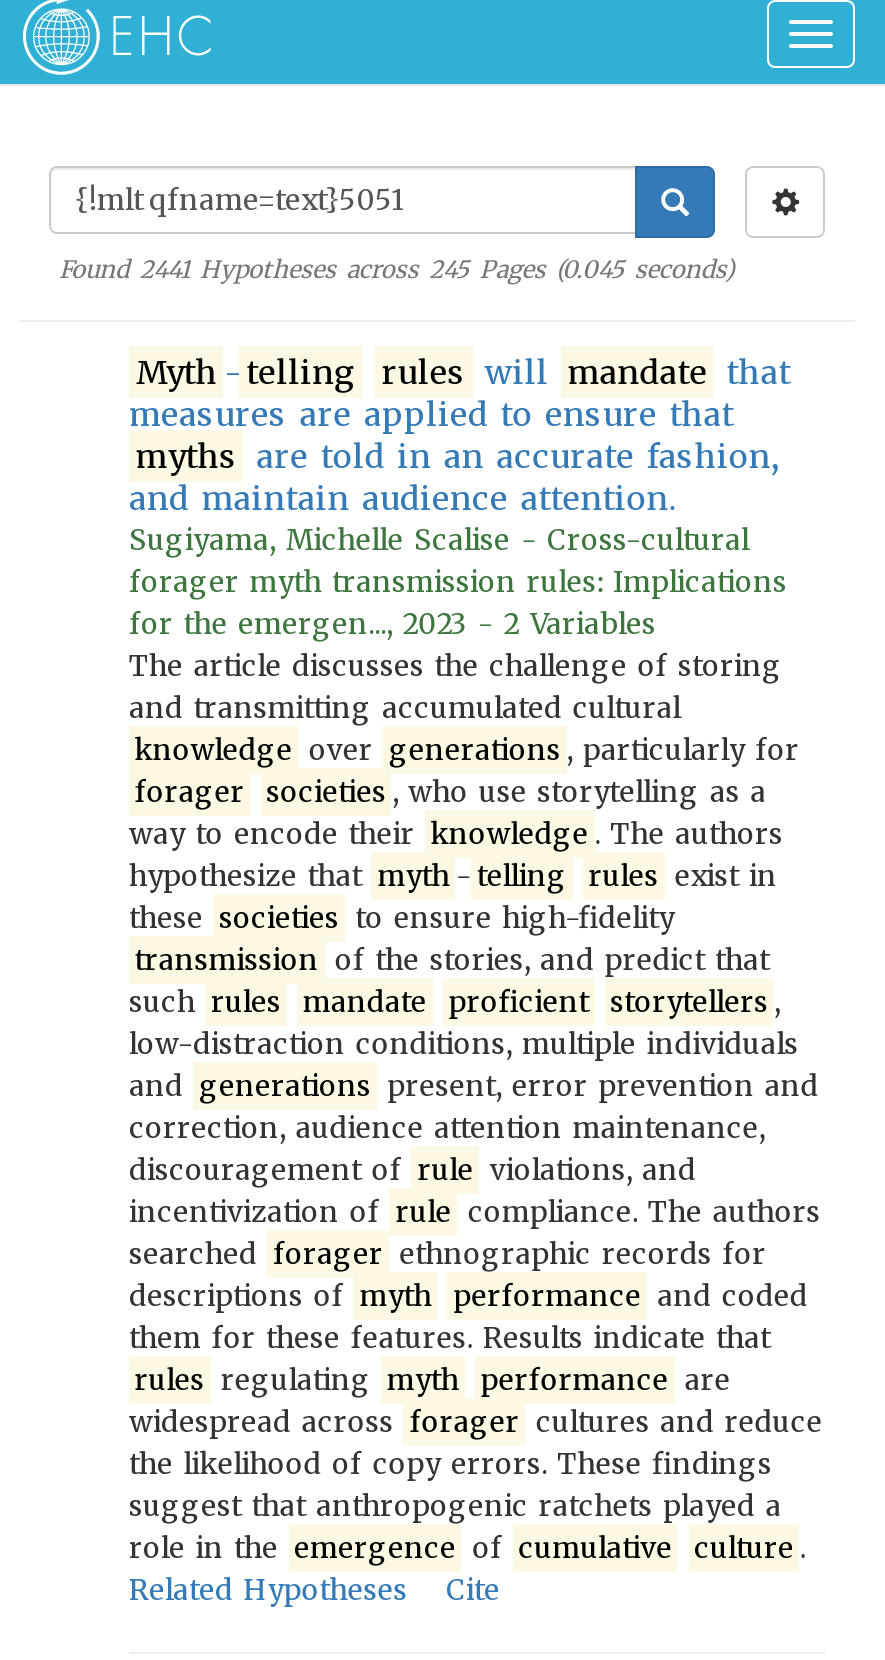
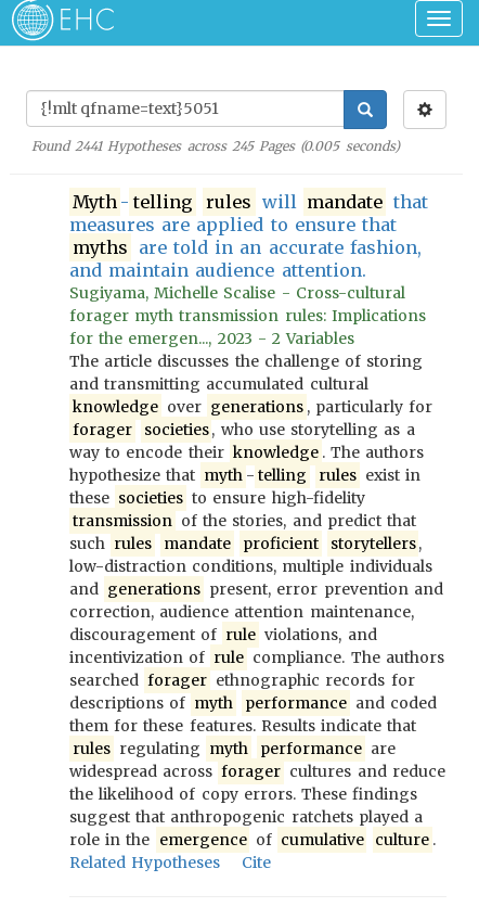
- Found 2441 Hypotheses across 245 Pages (0.045 seconds)
+ Found 2441 Hypotheses across 245 Pages (0.005 seconds)
